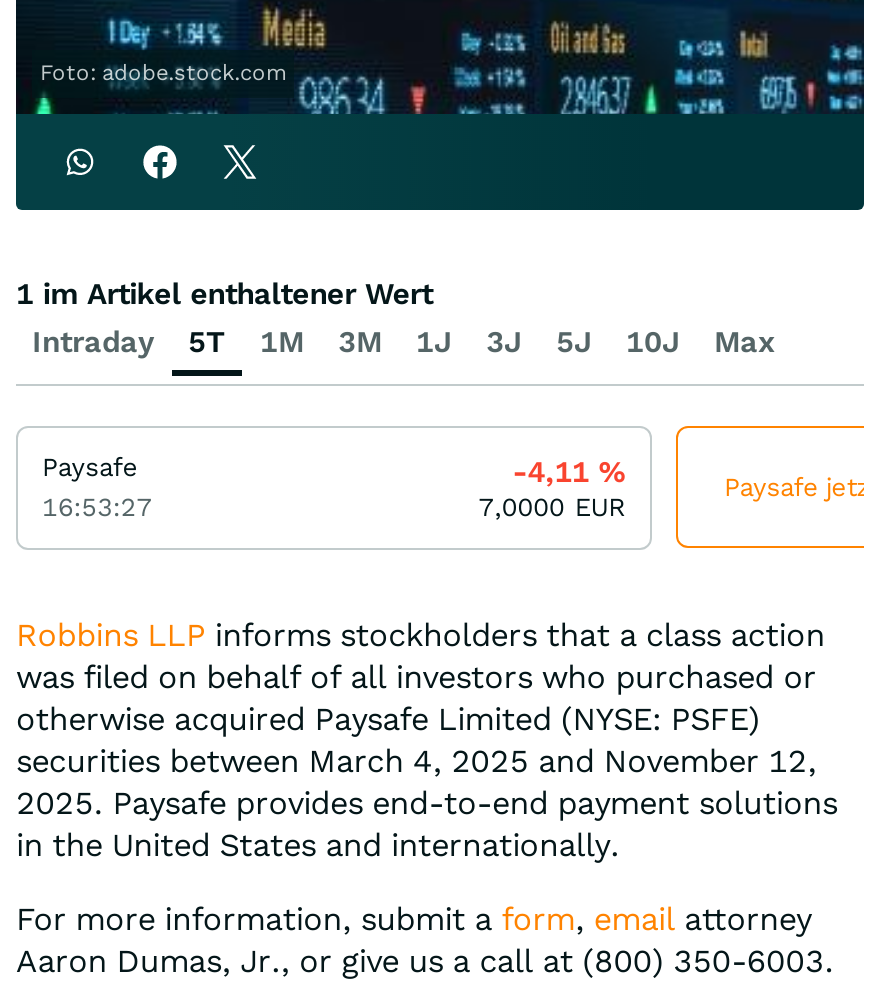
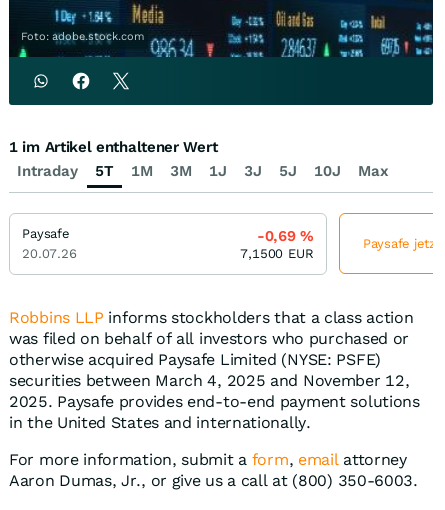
- -4,11%
+ -0,69%

- 16:53:27
+ 20.07.26

- 7,0000 EUR
+ 7,1500 EUR
